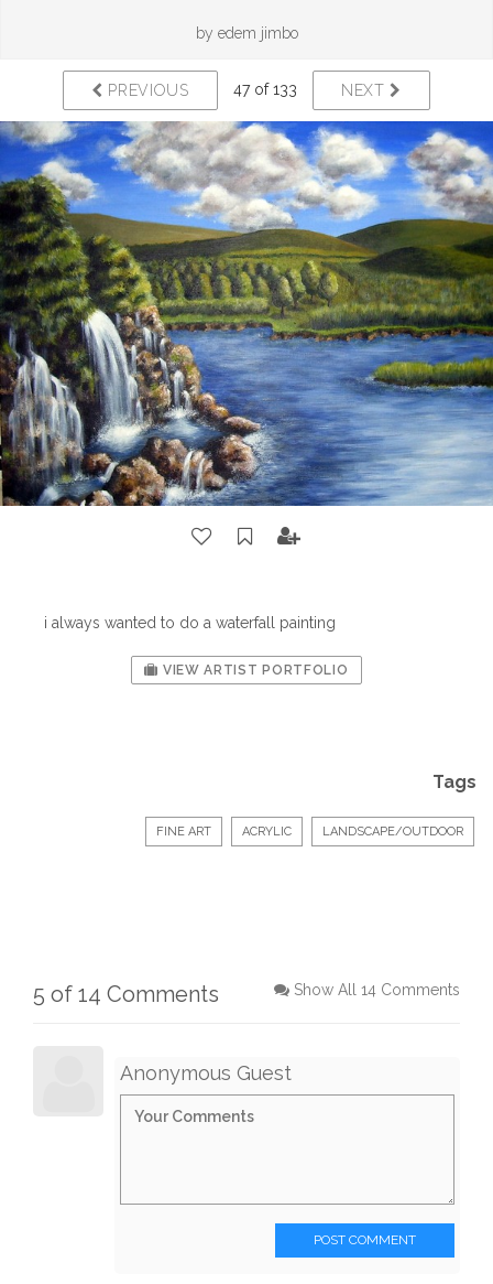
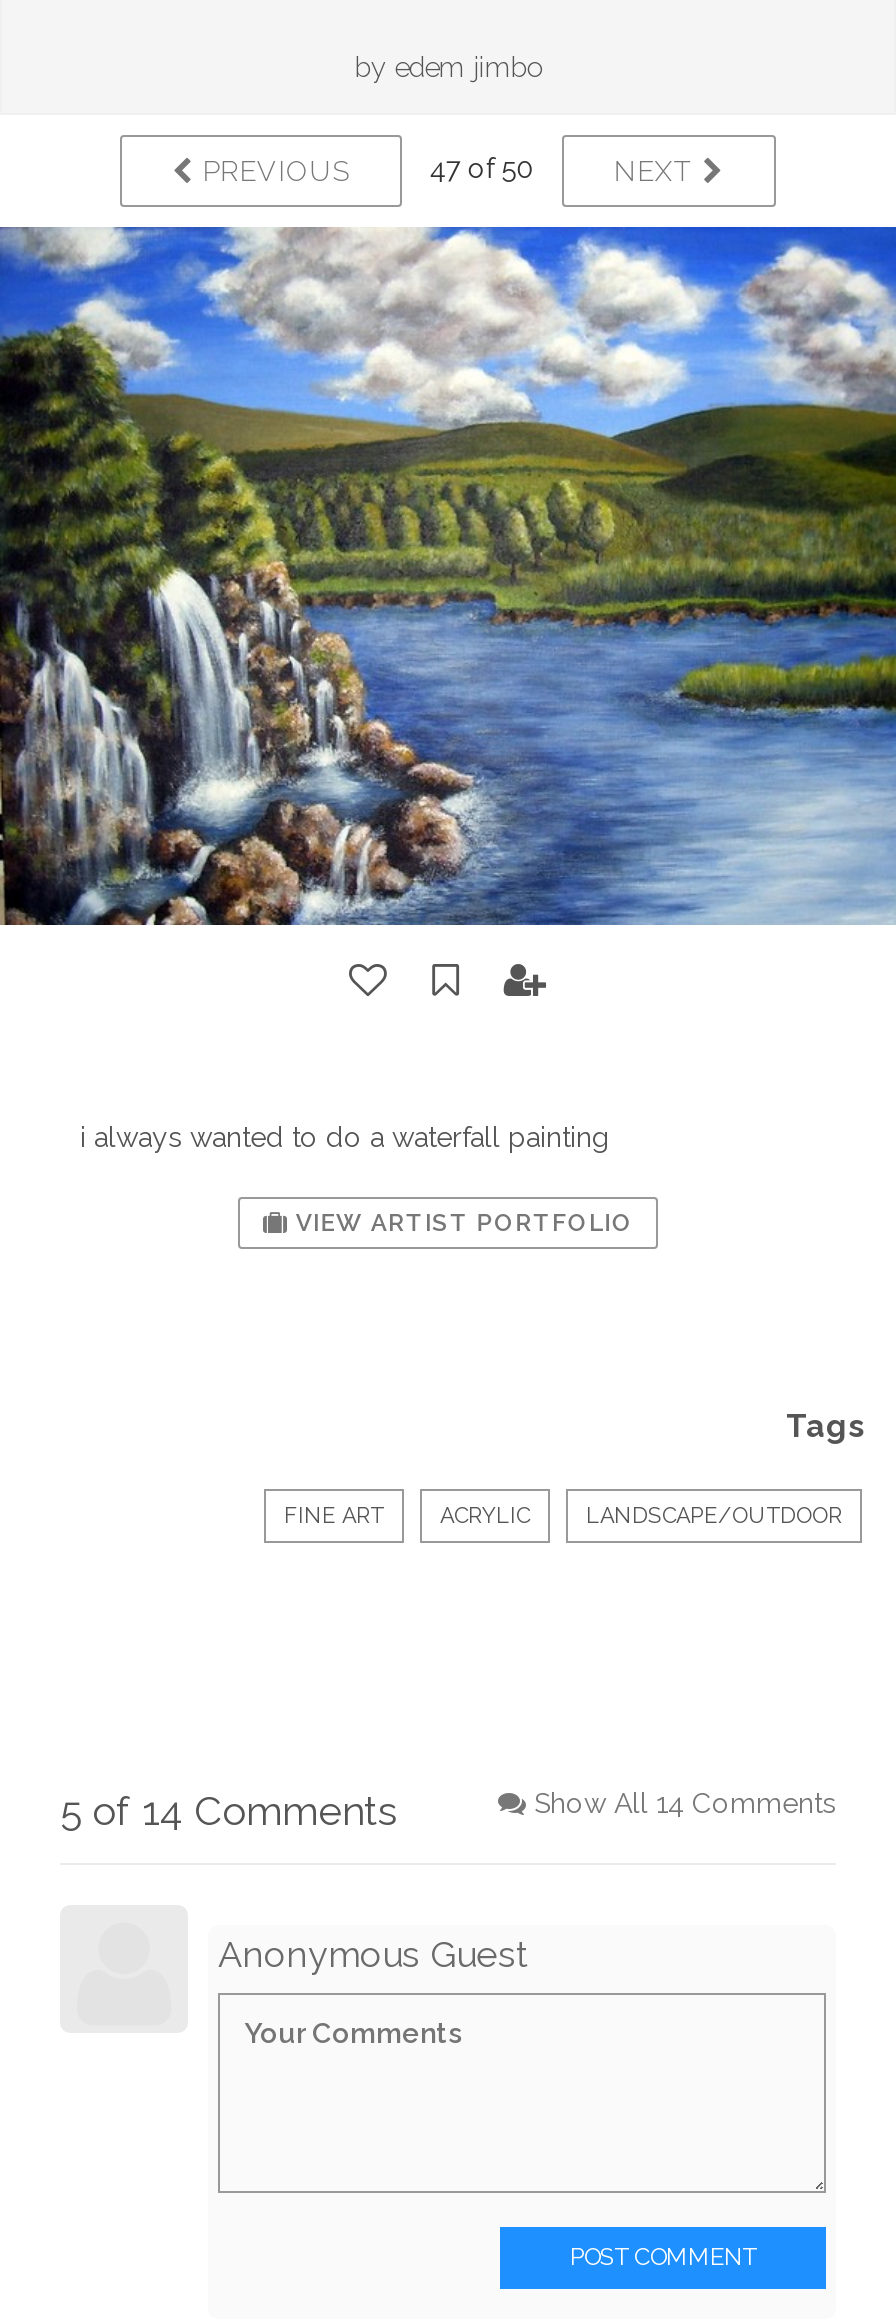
- 47 of 133
+ 47 of 50
